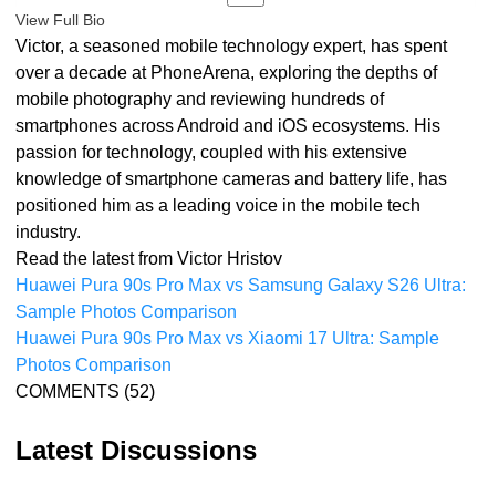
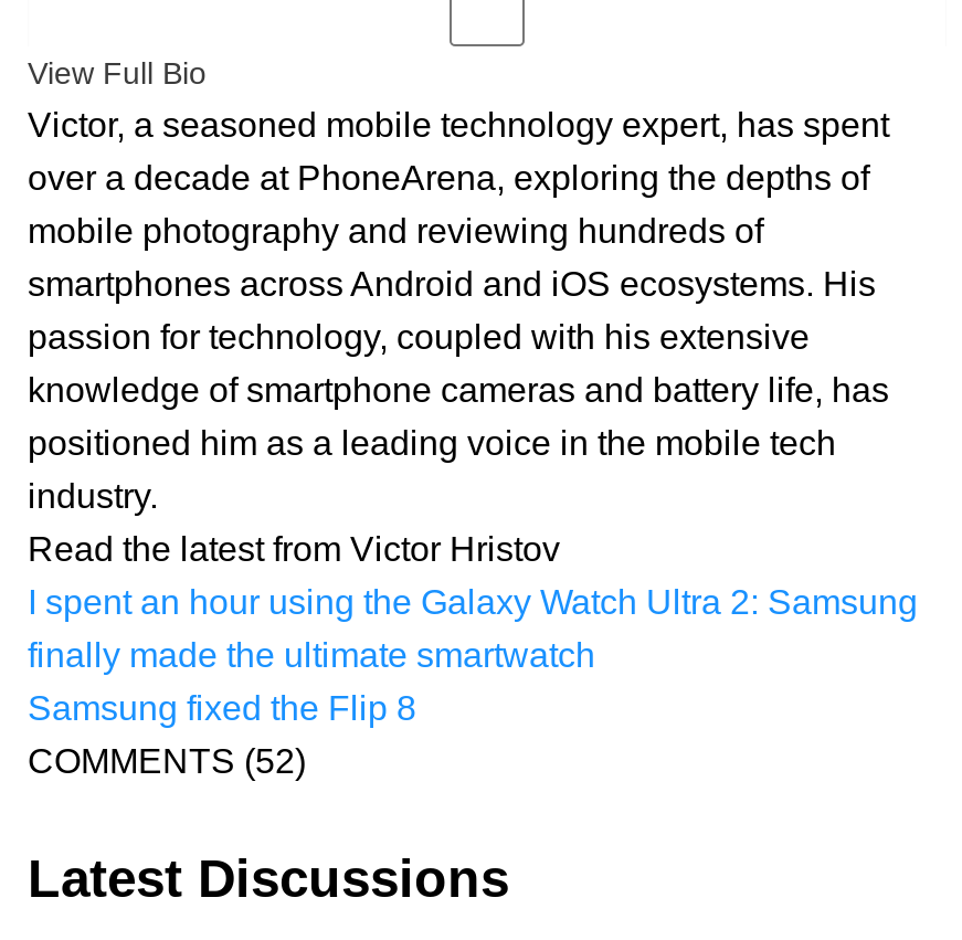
- Huawei Pura 90s Pro Max vs Samsung Galaxy S26 Ultra:
- Sample Photos Comparison
- Huawei Pura 90s Pro Max vs Xiaomi 17 Ultra: Sample
- Photos Comparison
+ I spent an hour using the Galaxy Watch Ultra 2: Samsung
+ finally made the ultimate smartwatch
+ Samsung fixed the Flip 8
